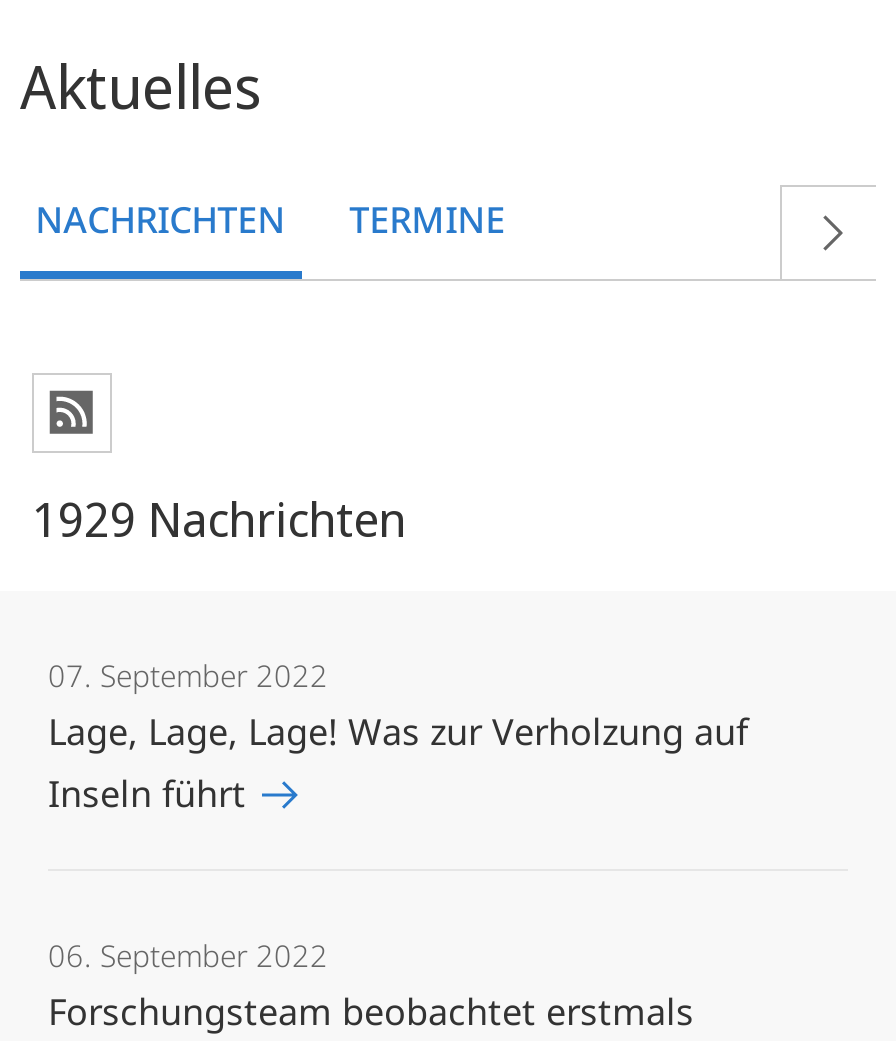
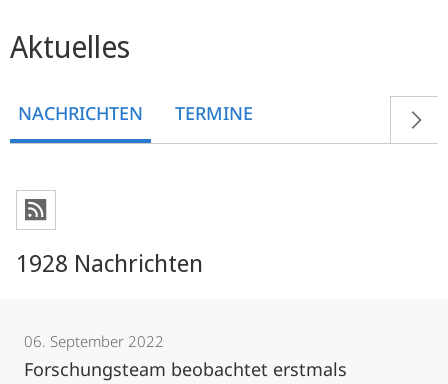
- 1929 Nachrichten
- 07. September 2022
- Lage, Lage, Lage! Was zur Verholzung auf
- Inseln führt
+ 1928 Nachrichten
